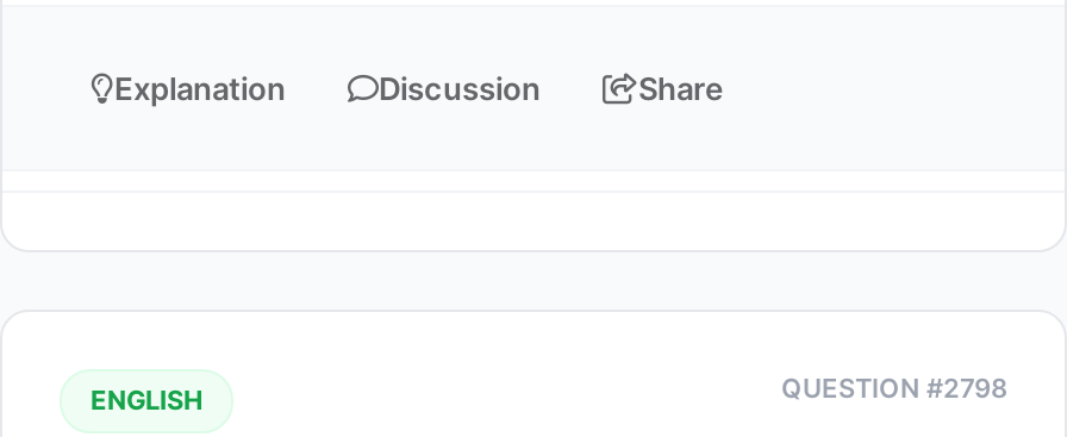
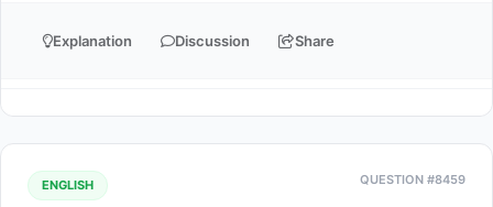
- QUESTION #2798
+ QUESTION #8459
